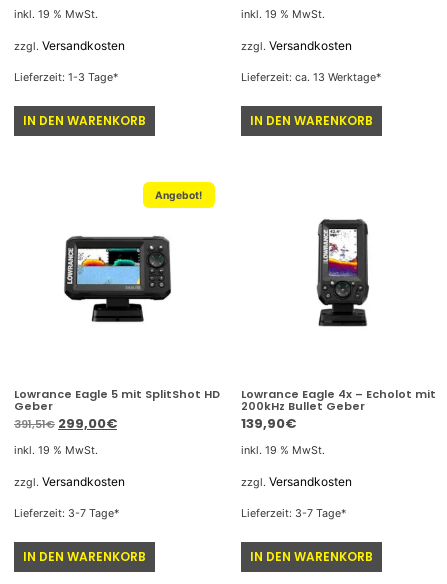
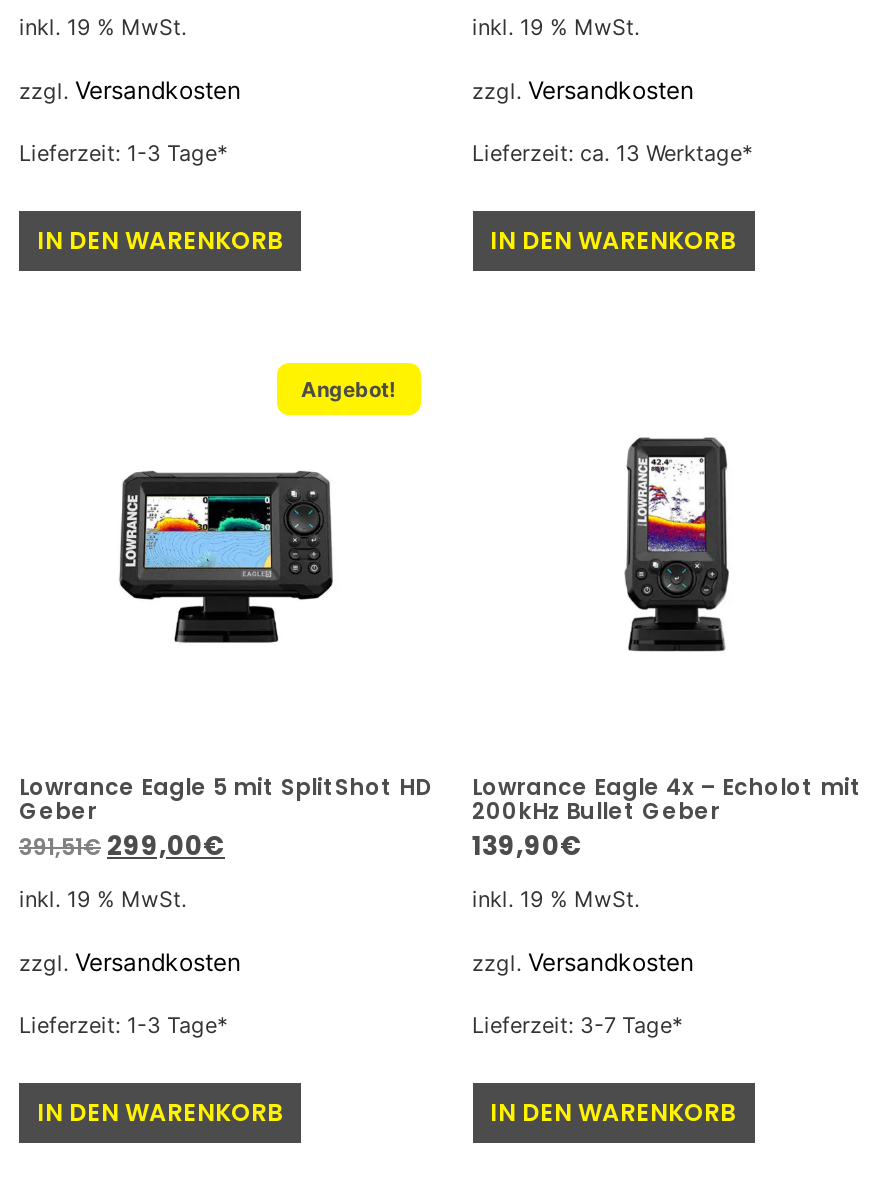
- Lieferzeit: 3-7 Tage*
+ Lieferzeit: 1-3 Tage*
